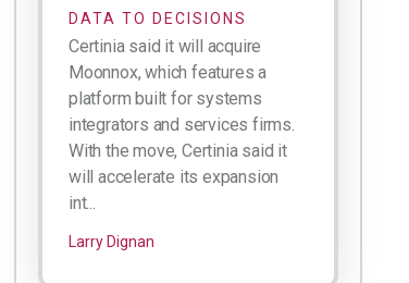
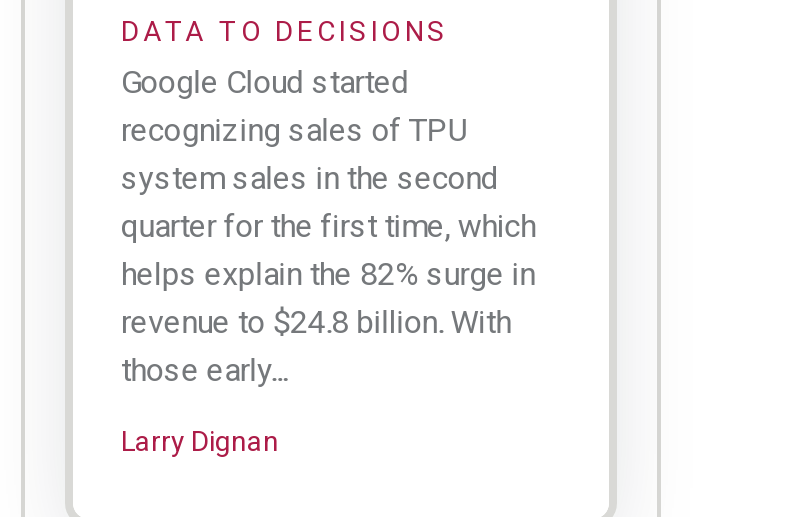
- Certinia said it will acquire
- Moonnox, which features a
- platform built for systems
- integrators and services firms.
- With the move, Certinia said it
- will accelerate its expansion
- int...
+ Google Cloud started
+ recognizing sales of TPU
+ system sales in the second
+ quarter for the first time, which
+ helps explain the 82% surge in
+ revenue to $24.8 billion. With
+ those early...
